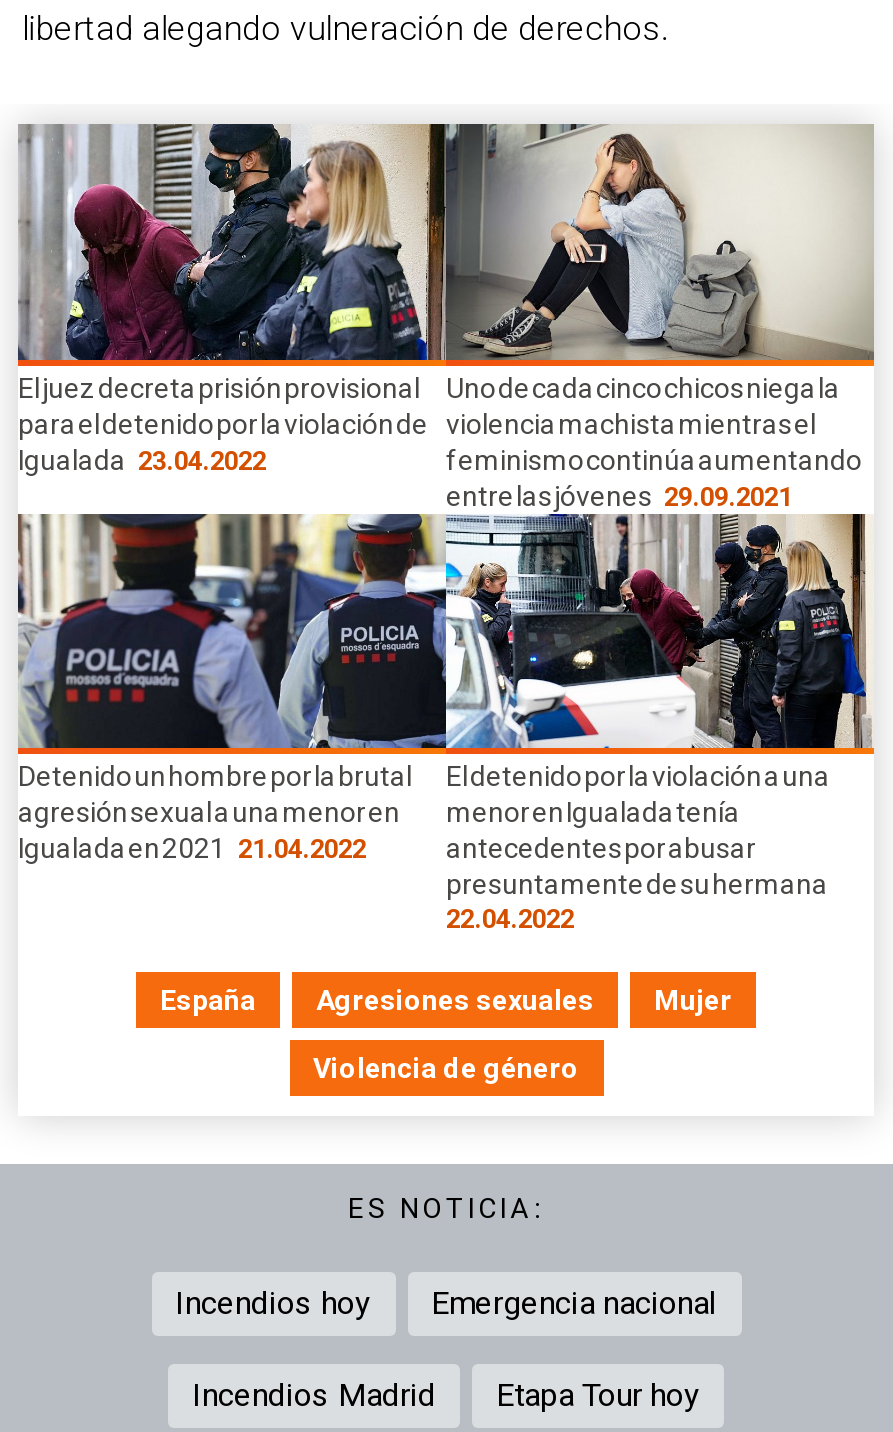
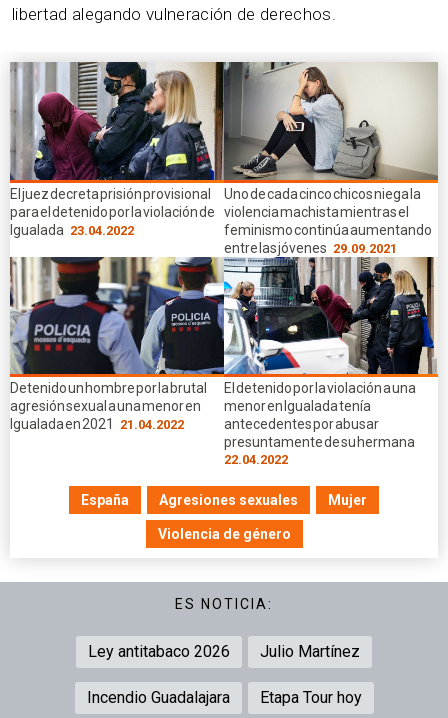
- Incendios hoy
- Emergencia nacional
+ Ley antitabaco 2026
+ Julio Martínez

- Incendios Madrid
+ Incendio Guadalajara
